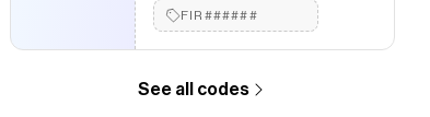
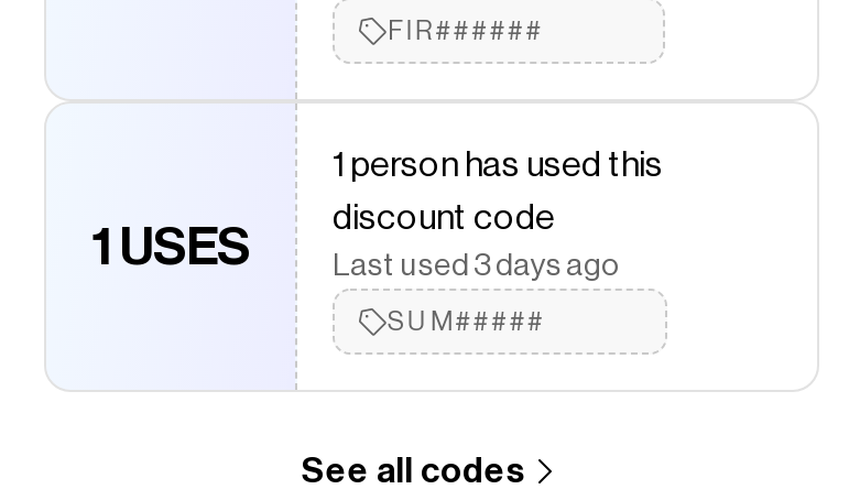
+ 1 USES

+ 1 person has used this
+ discount code
+ Last used 3 days ago
+ SUM#####
